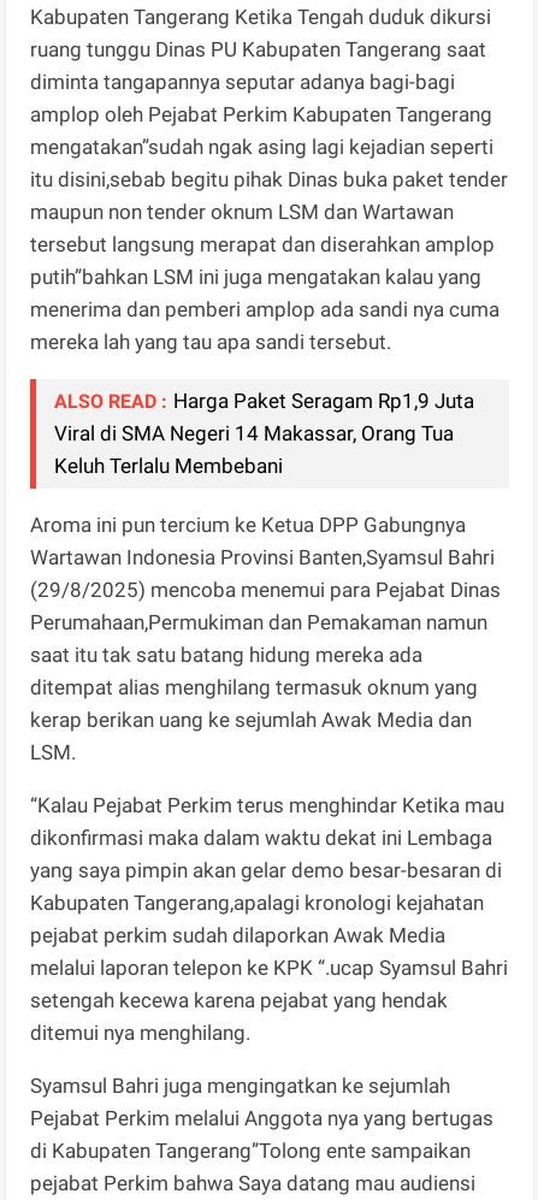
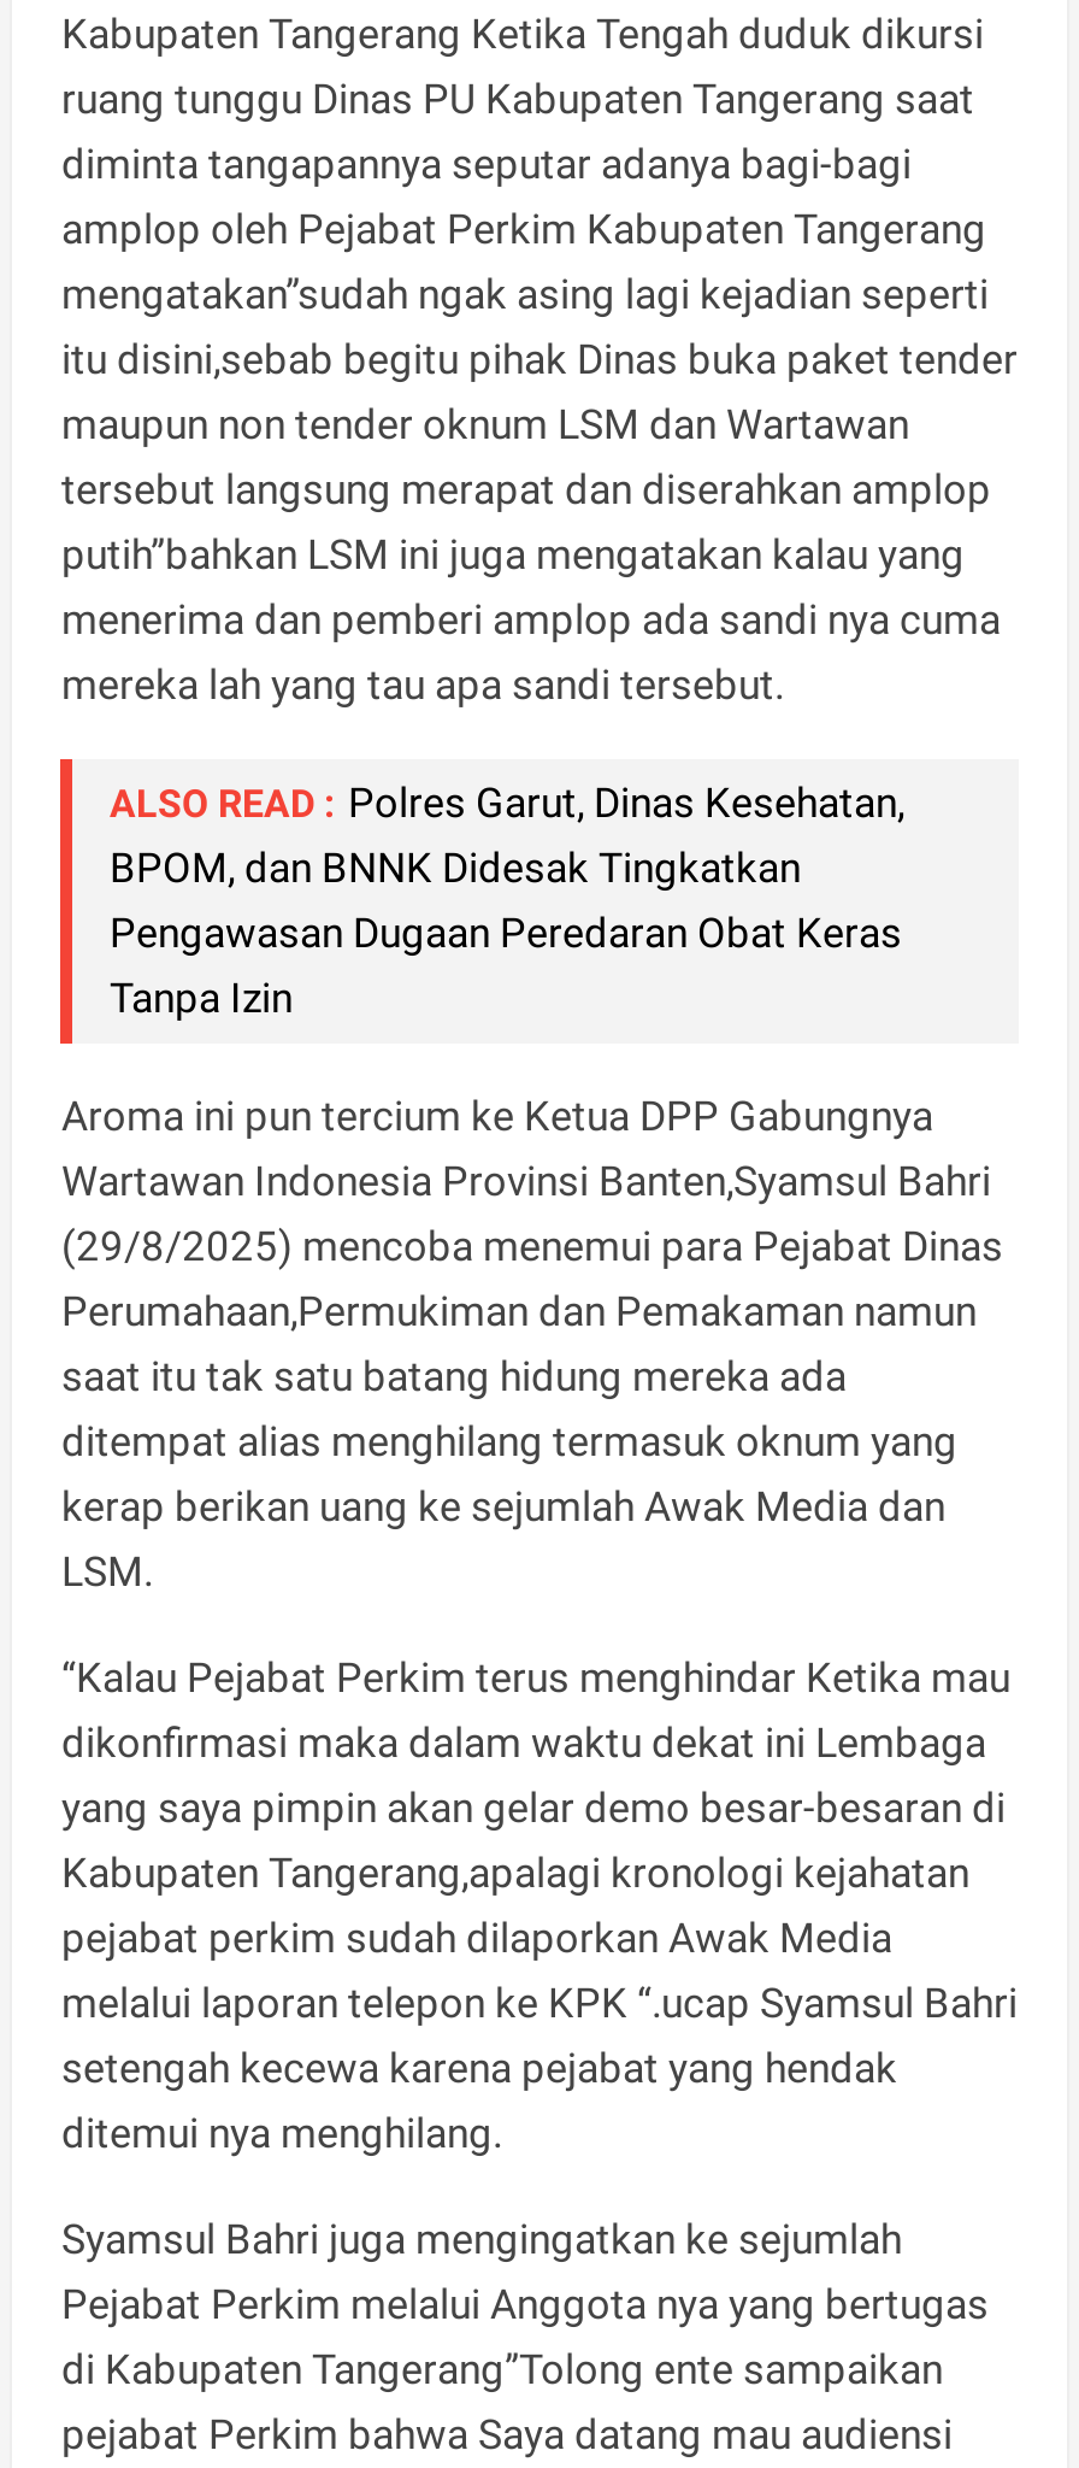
- ALSO READ : Harga Paket Seragam Rp1,9 Juta
- Viral di SMA Negeri 14 Makassar, Orang Tua
- Keluh Terlalu Membebani
+ ALSO READ : Polres Garut, Dinas Kesehatan,
+ BPOM, dan BNNK Didesak Tingkatkan
+ Pengawasan Dugaan Peredaran Obat Keras
+ Tanpa Izin
